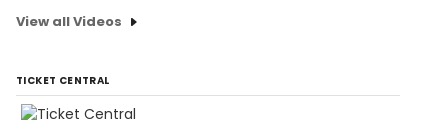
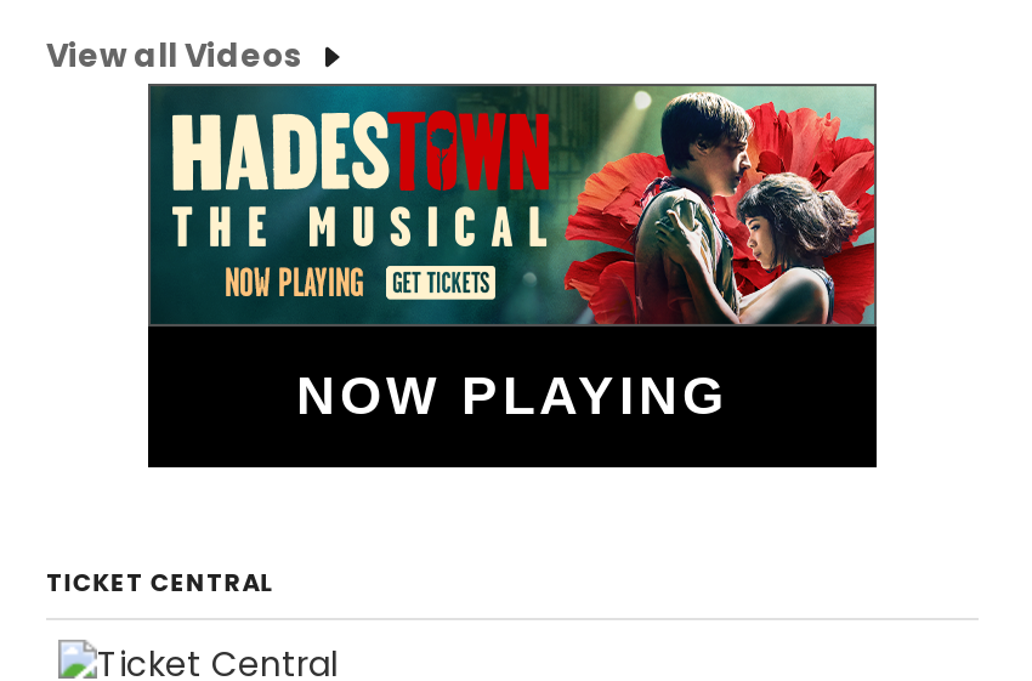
+ [image]
+ NOW PLAYING
